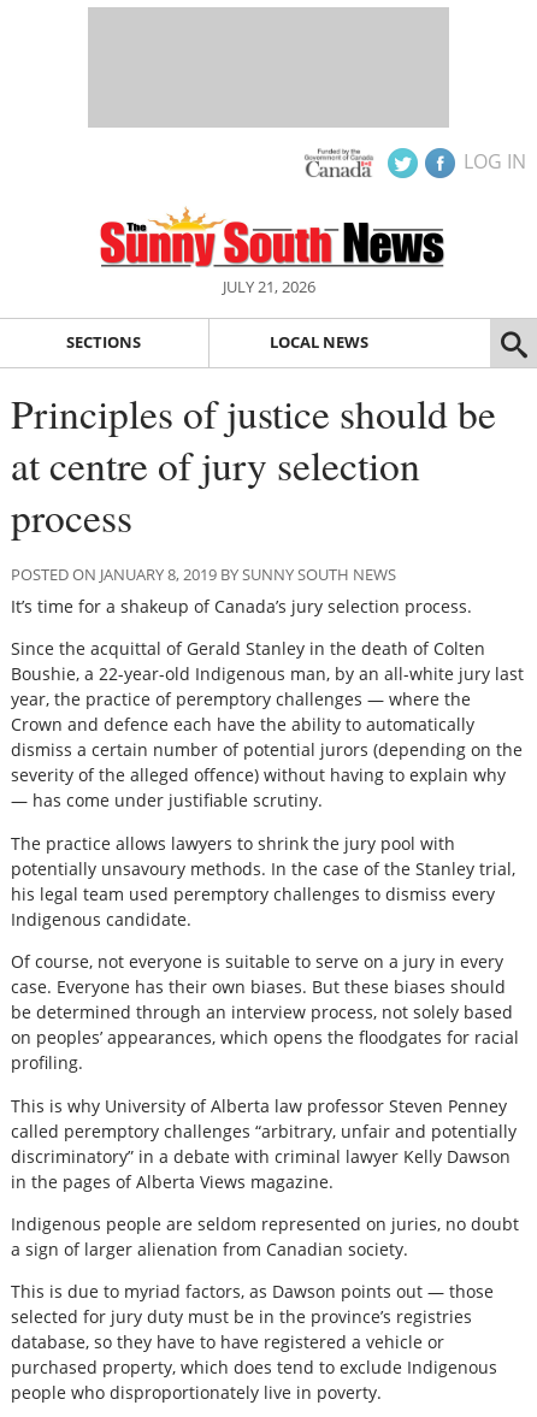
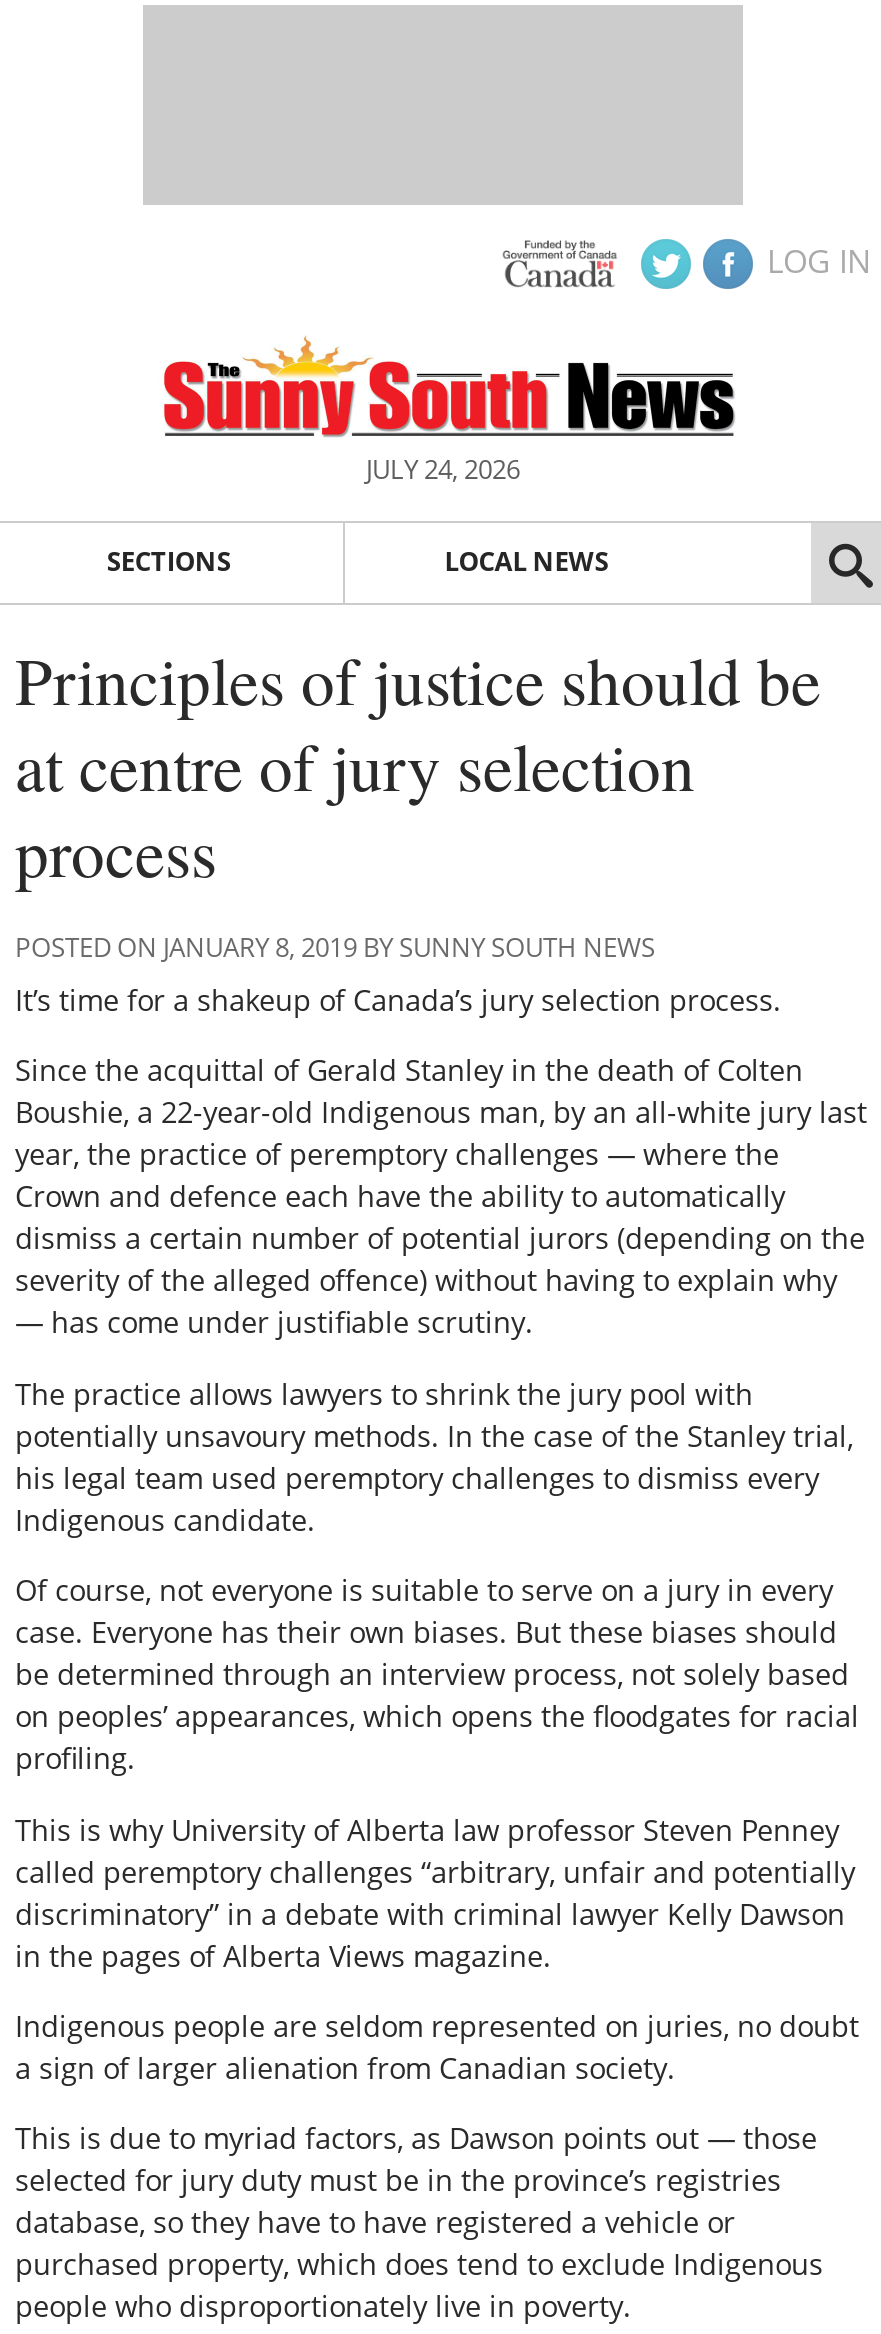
- JULY 21, 2026
+ JULY 24, 2026
